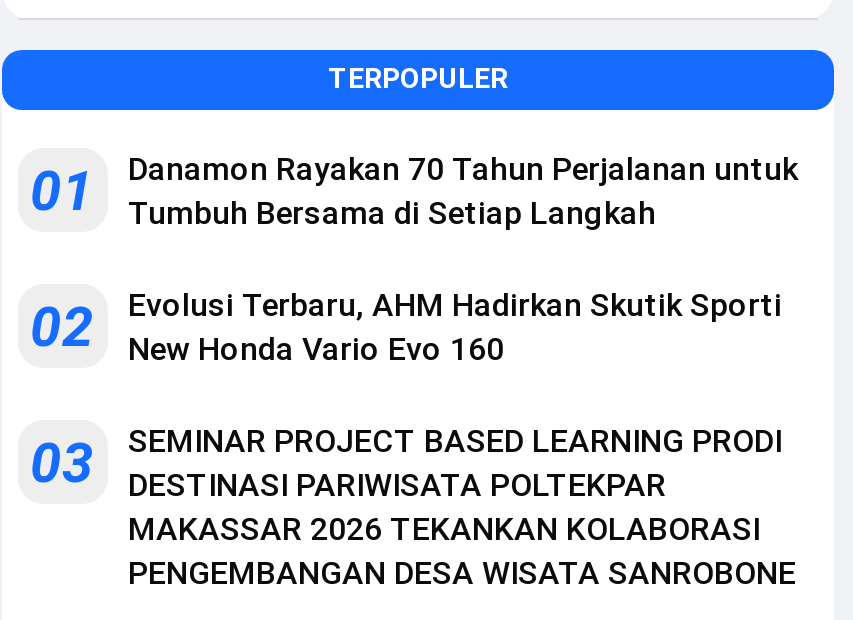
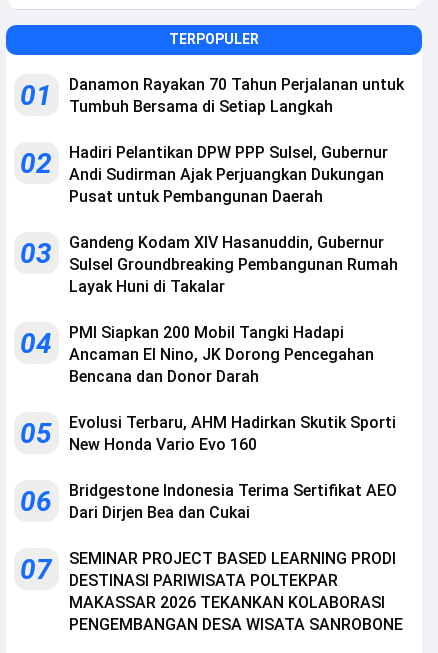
+ Hadiri Pelantikan DPW PPP Sulsel, Gubernur
+ Andi Sudirman Ajak Perjuangkan Dukungan
+ Pusat untuk Pembangunan Daerah
+ 03
+ Gandeng Kodam XIV Hasanuddin, Gubernur
+ Sulsel Groundbreaking Pembangunan Rumah
+ Layak Huni di Takalar
+ 04
+ PMI Siapkan 200 Mobil Tangki Hadapi
+ Ancaman El Nino, JK Dorong Pencegahan
+ Bencana dan Donor Darah
+ 05

- 03
+ 06
+ Bridgestone Indonesia Terima Sertifikat AEO
+ Dari Dirjen Bea dan Cukai
+ 07
